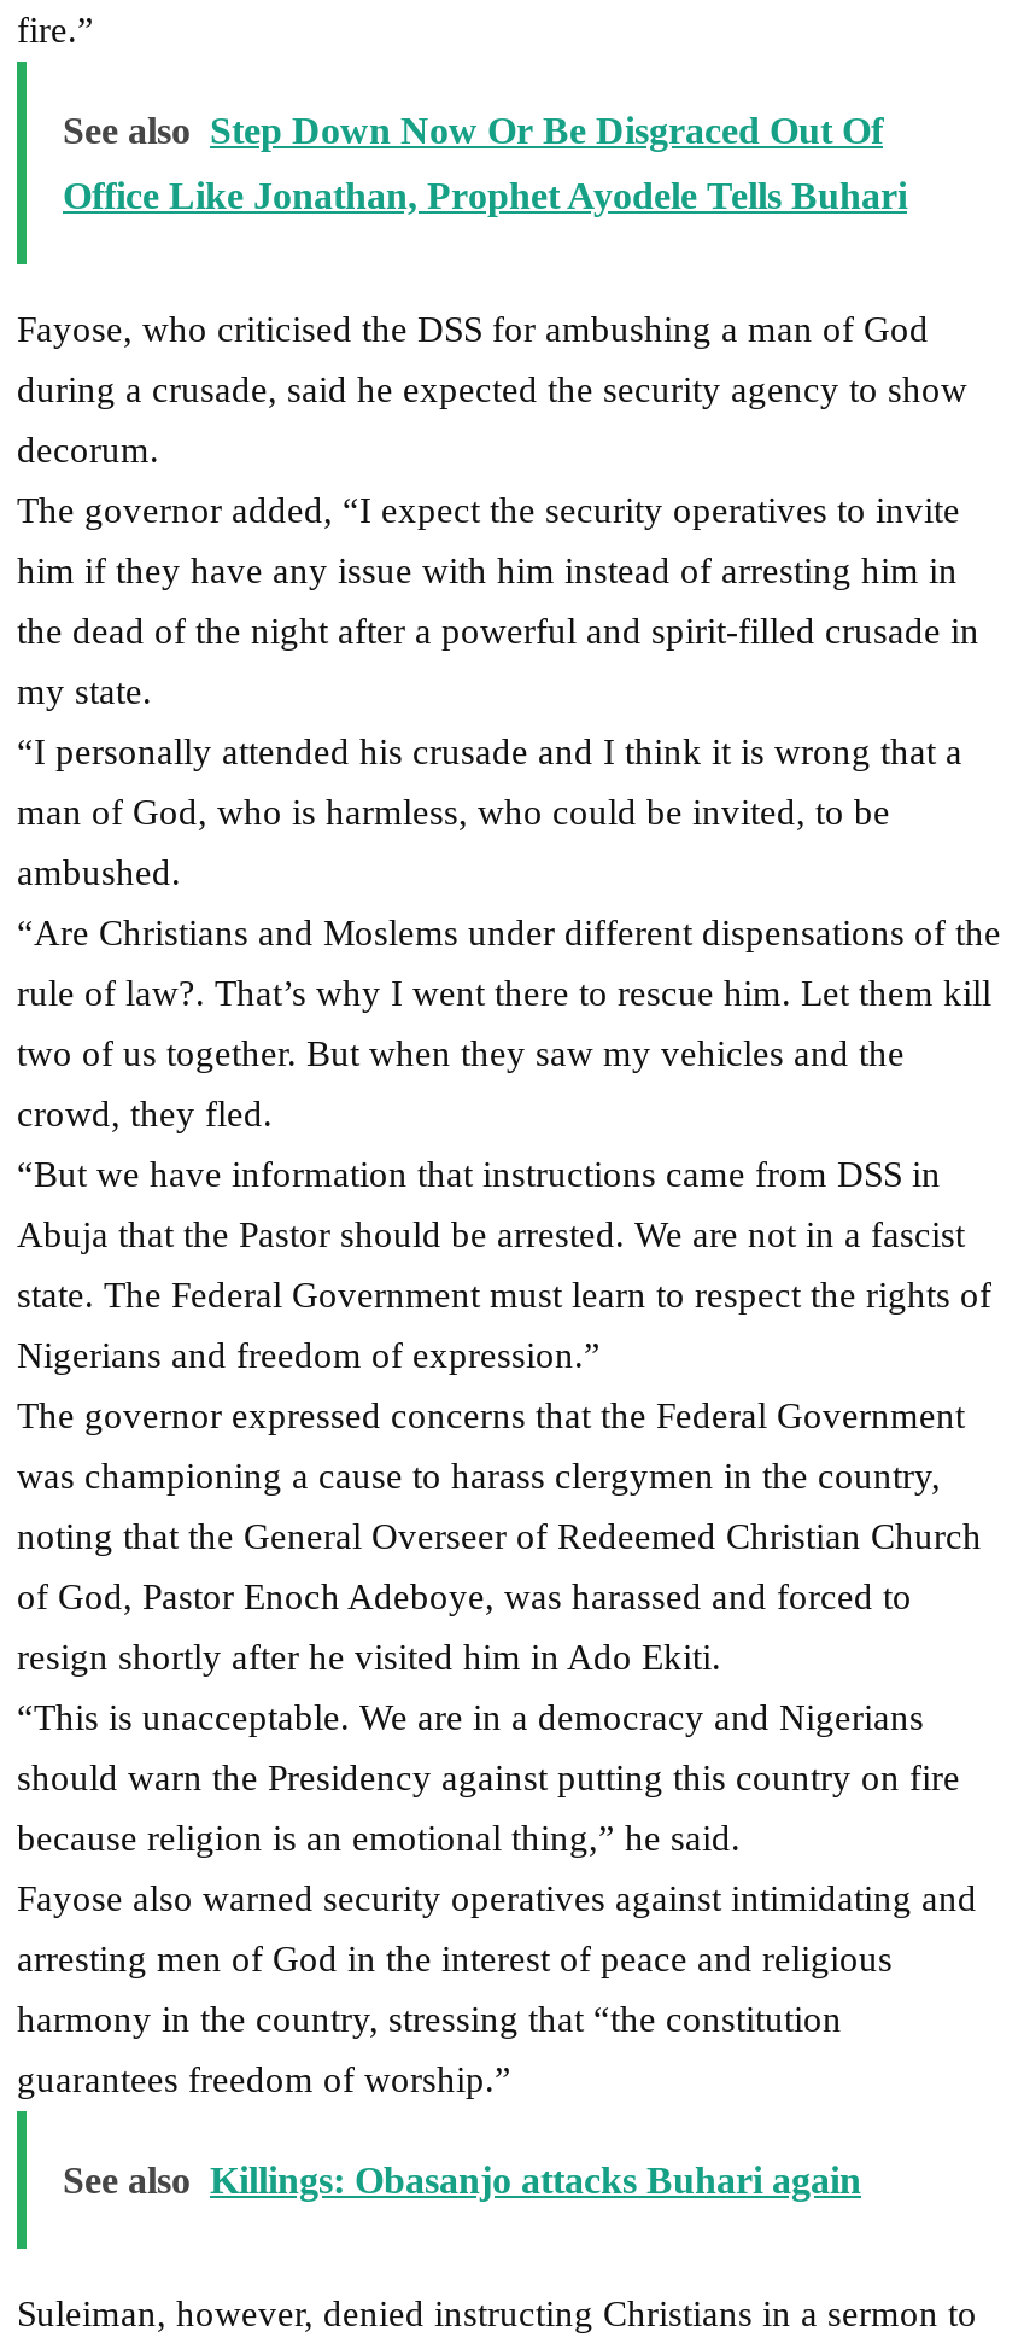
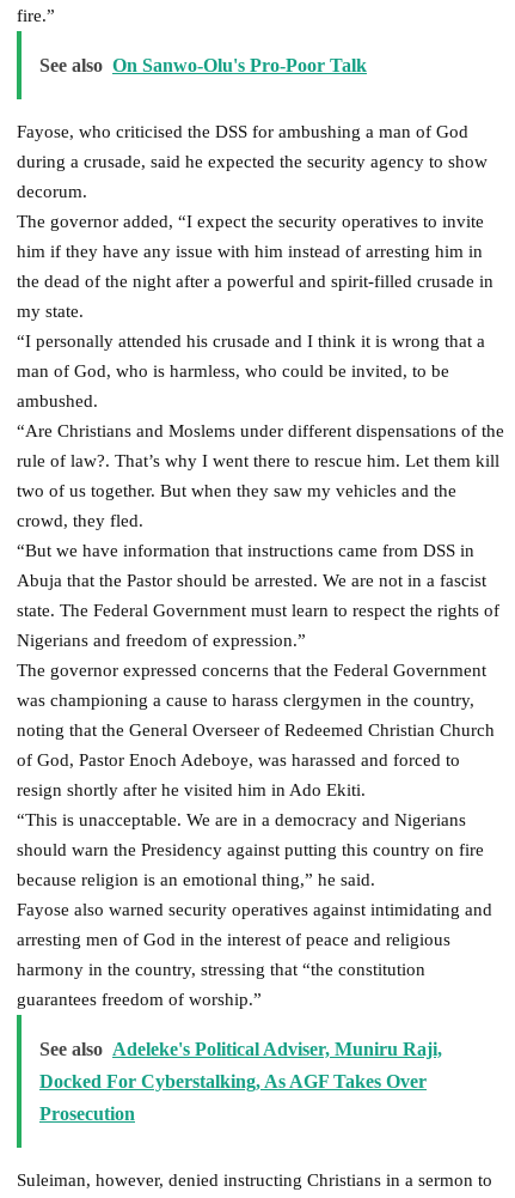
- See also Step Down Now Or Be Disgraced Out Of
- Office Like Jonathan, Prophet Ayodele Tells Buhari
+ See also On Sanwo-Olu's Pro-Poor Talk

moved up: Fayose, who criticised the DSS for ambushing a man of God | during a crusade, said he expected the security agency to show | decorum. | ... | harmony in the country, stressing that “the constitution | guarantees freedom of worship.”

- See also Killings: Obasanjo attacks Buhari again
+ See also Adeleke's Political Adviser, Muniru Raji,
+ Docked For Cyberstalking, As AGF Takes Over
+ Prosecution
